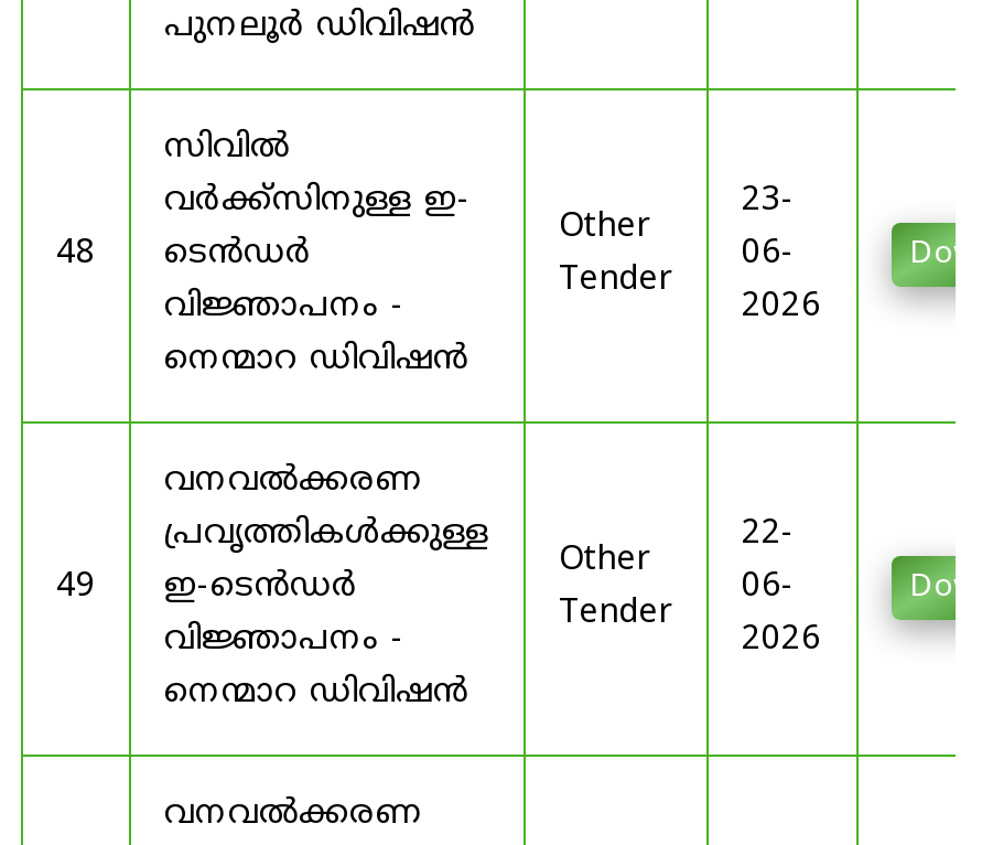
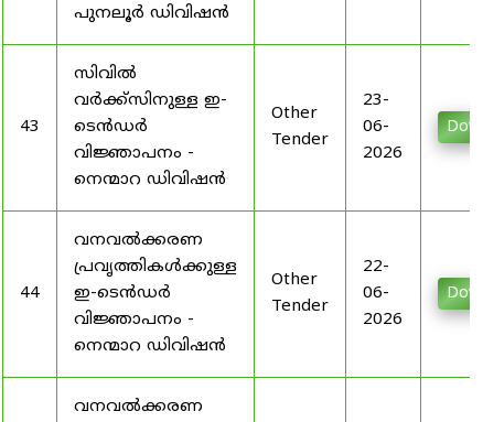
- 48
+ 43

- 49
+ 44
